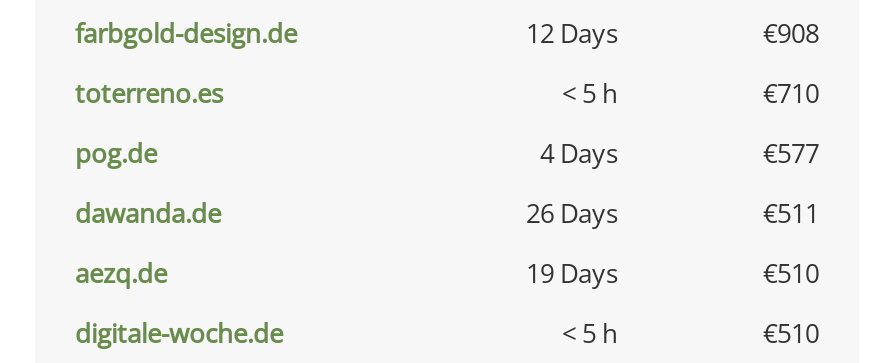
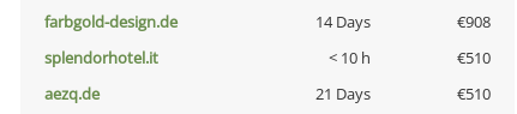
- 12 Days
+ 14 Days

- toterreno.es
- < 5 h
- €710
- pog.de
- 4 Days
- €577
- dawanda.de
- 26 Days
- €511
- aezq.de
- 19 Days
+ splendorhotel.it
+ < 10 h

- digitale-woche.de
- < 5 h
+ aezq.de
+ 21 Days
